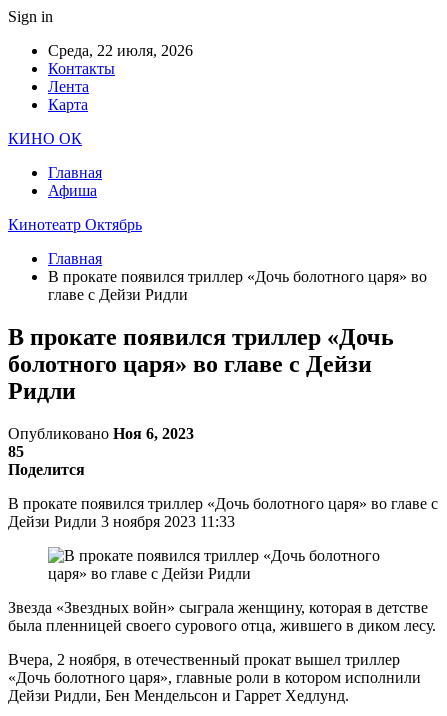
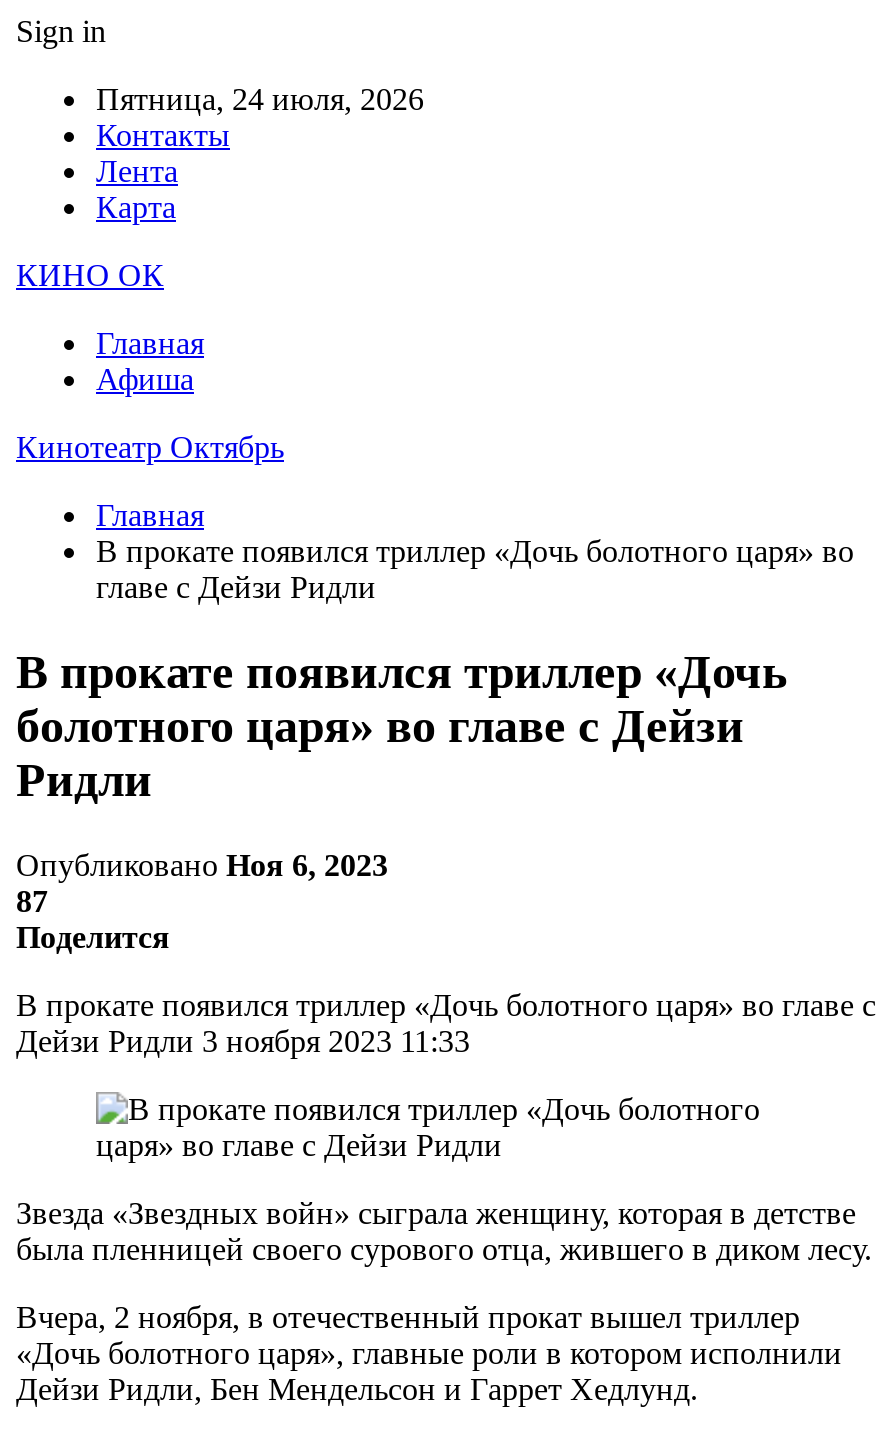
- Среда, 22 июля, 2026
+ Пятница, 24 июля, 2026

- 85
+ 87
